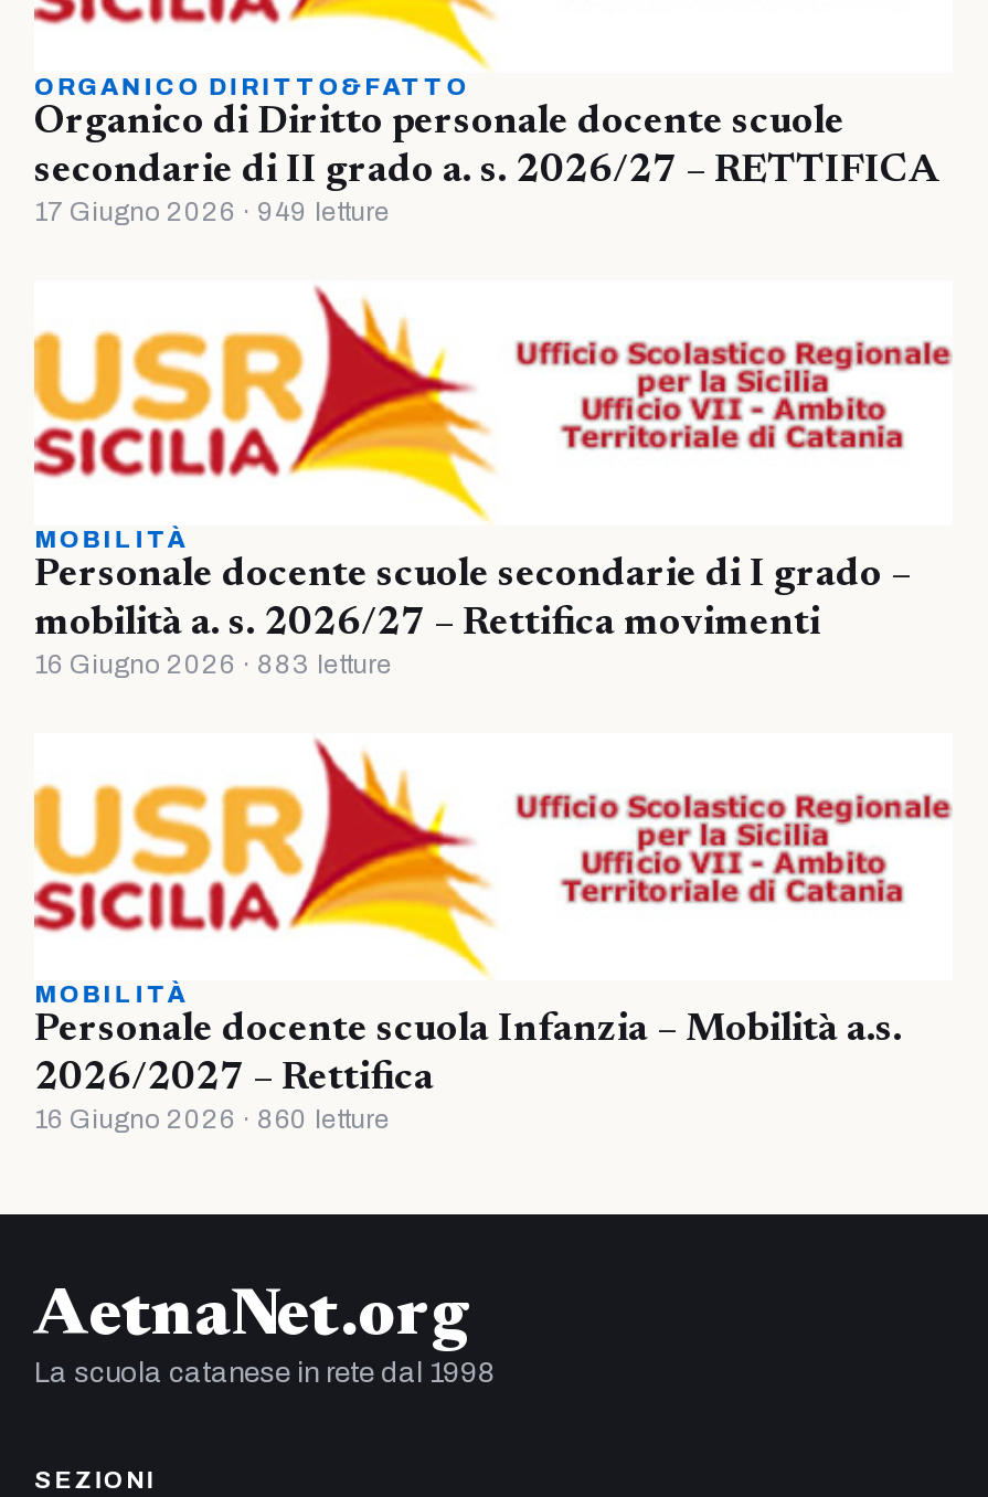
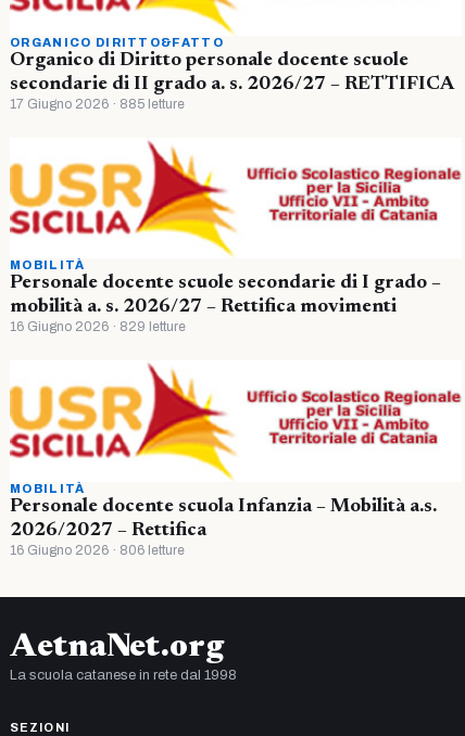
- 17 Giugno 2026 · 949 letture
+ 17 Giugno 2026 · 885 letture

- 16 Giugno 2026 · 883 letture
+ 16 Giugno 2026 · 829 letture

- 16 Giugno 2026 · 860 letture
+ 16 Giugno 2026 · 806 letture
